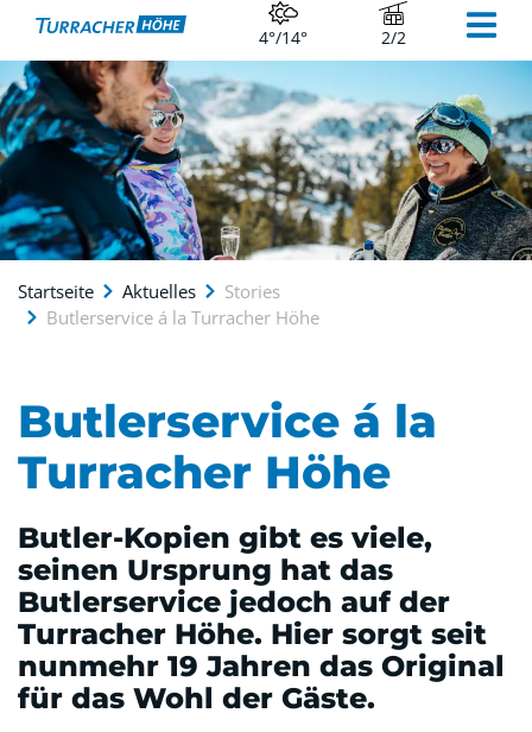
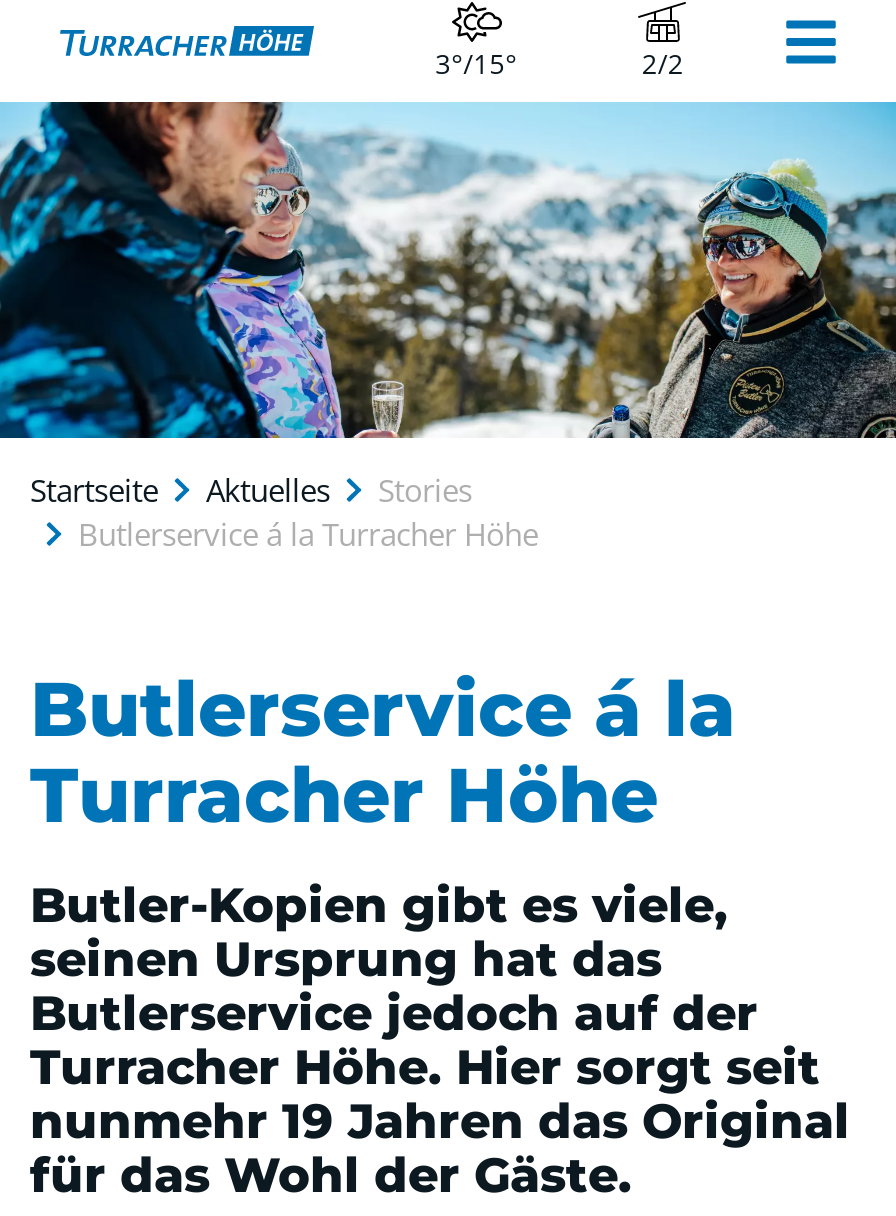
- 4°/14°
+ 3°/15°
